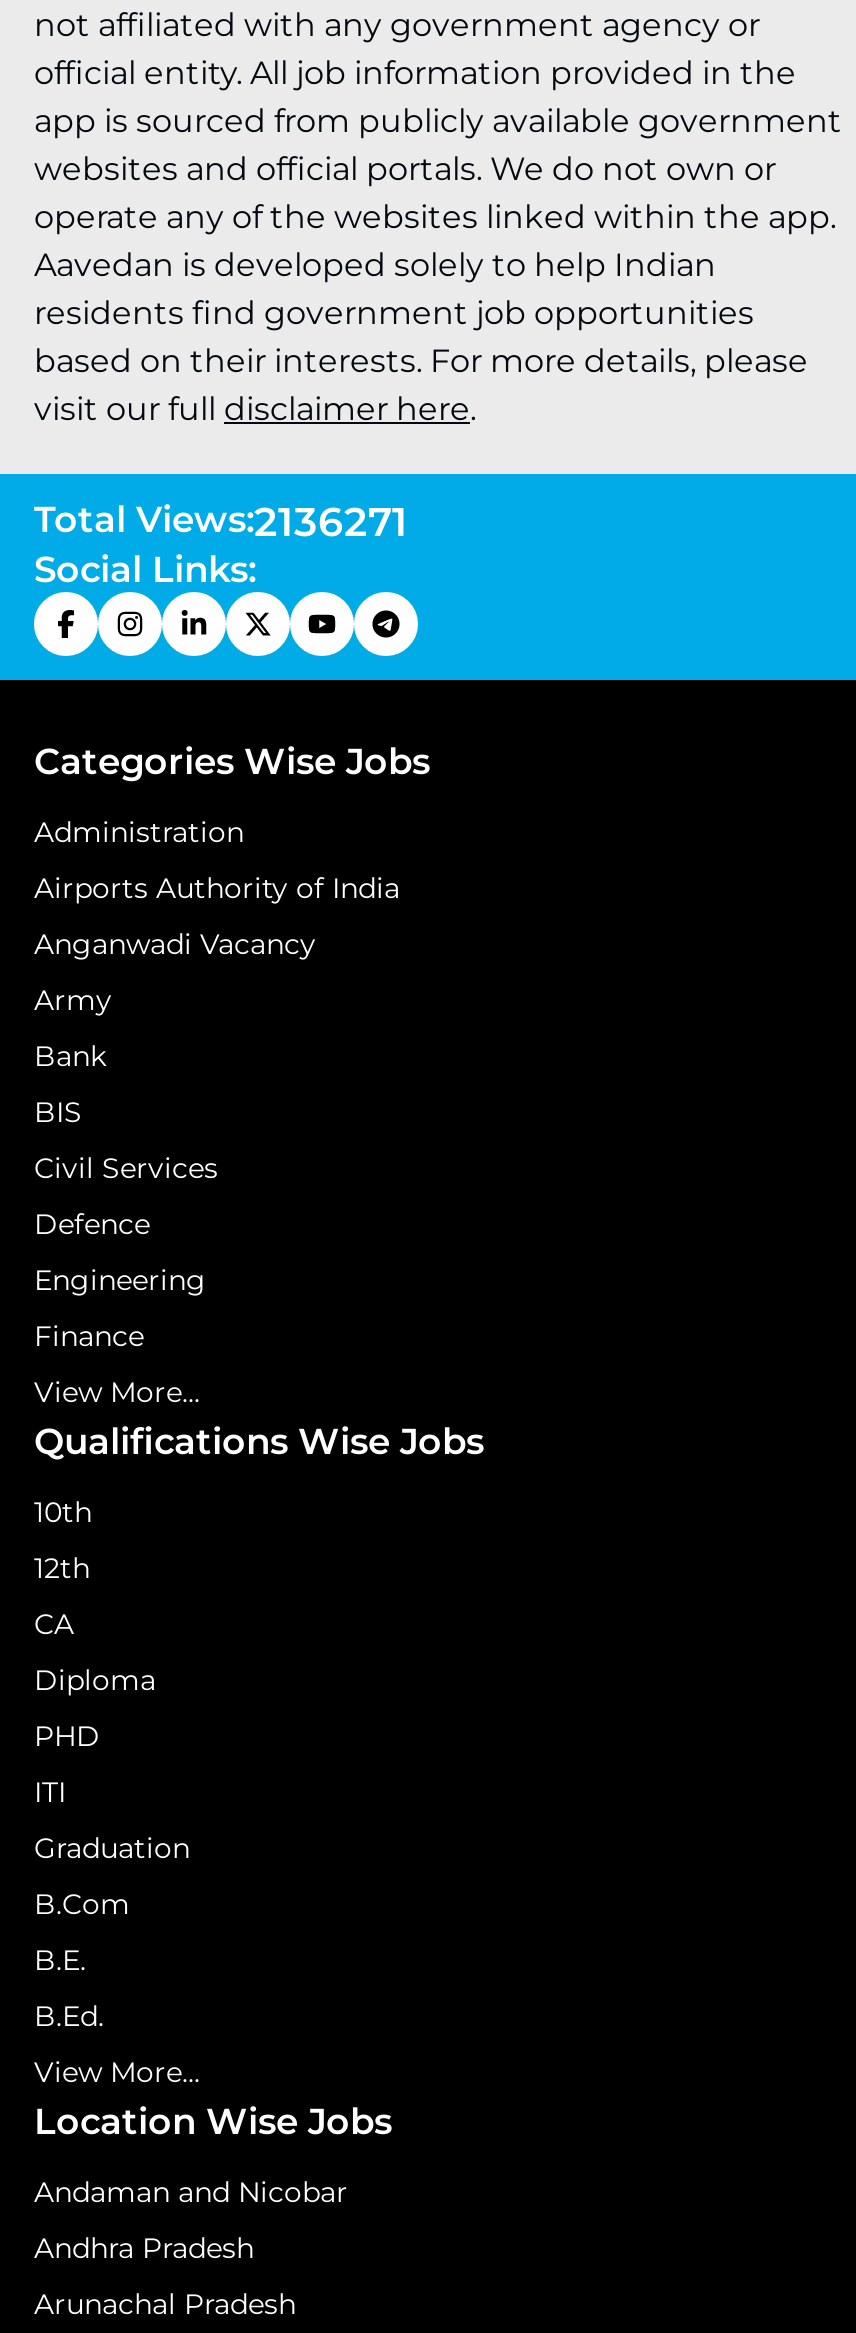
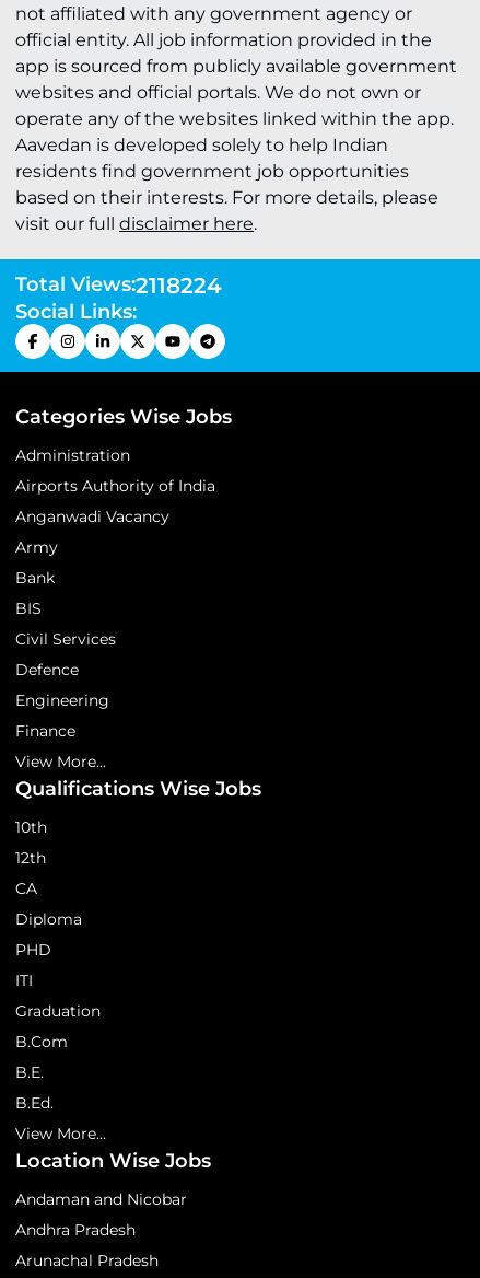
- Total Views:2136271
+ Total Views:2118224
